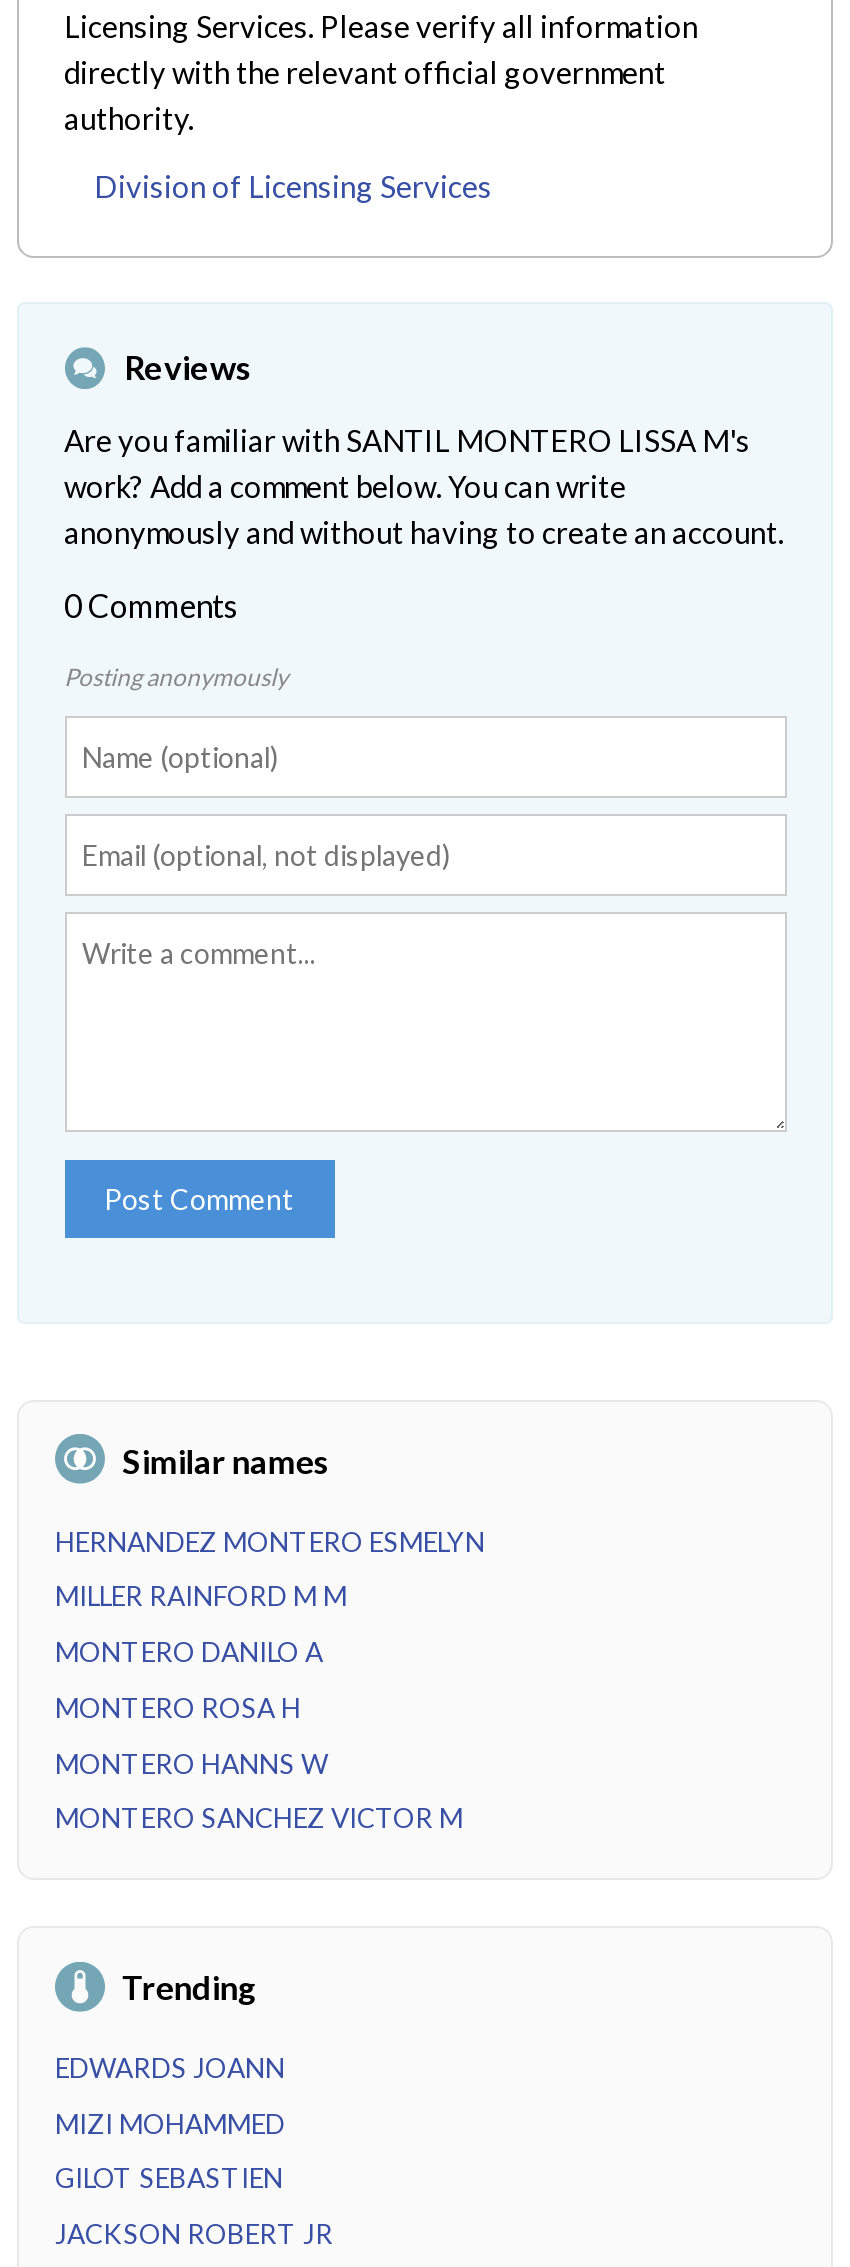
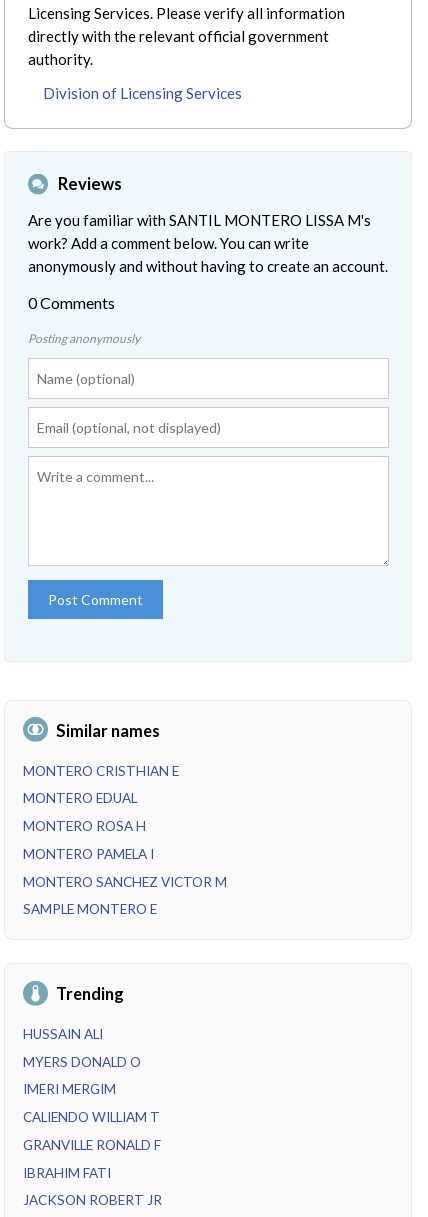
- HERNANDEZ MONTERO ESMELYN
- MILLER RAINFORD M M
- MONTERO DANILO A
+ MONTERO CRISTHIAN E
+ MONTERO EDUAL

moved up: MONTERO ROSA H

- MONTERO HANNS W
+ MONTERO PAMELA I

moved up: MONTERO SANCHEZ VICTOR M

+ SAMPLE MONTERO E

- EDWARDS JOANN
- MIZI MOHAMMED
- GILOT SEBASTIEN
+ HUSSAIN ALI
+ MYERS DONALD O
+ IMERI MERGIM
+ CALIENDO WILLIAM T
+ GRANVILLE RONALD F
+ IBRAHIM FATI
